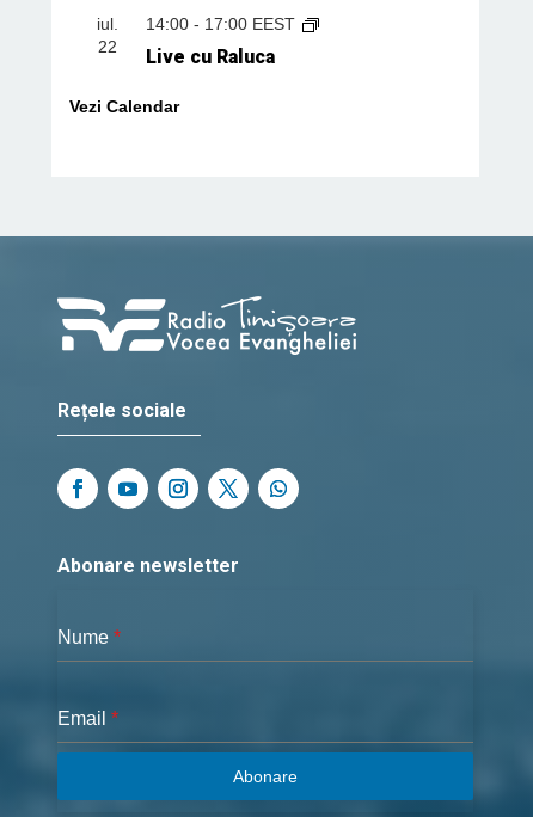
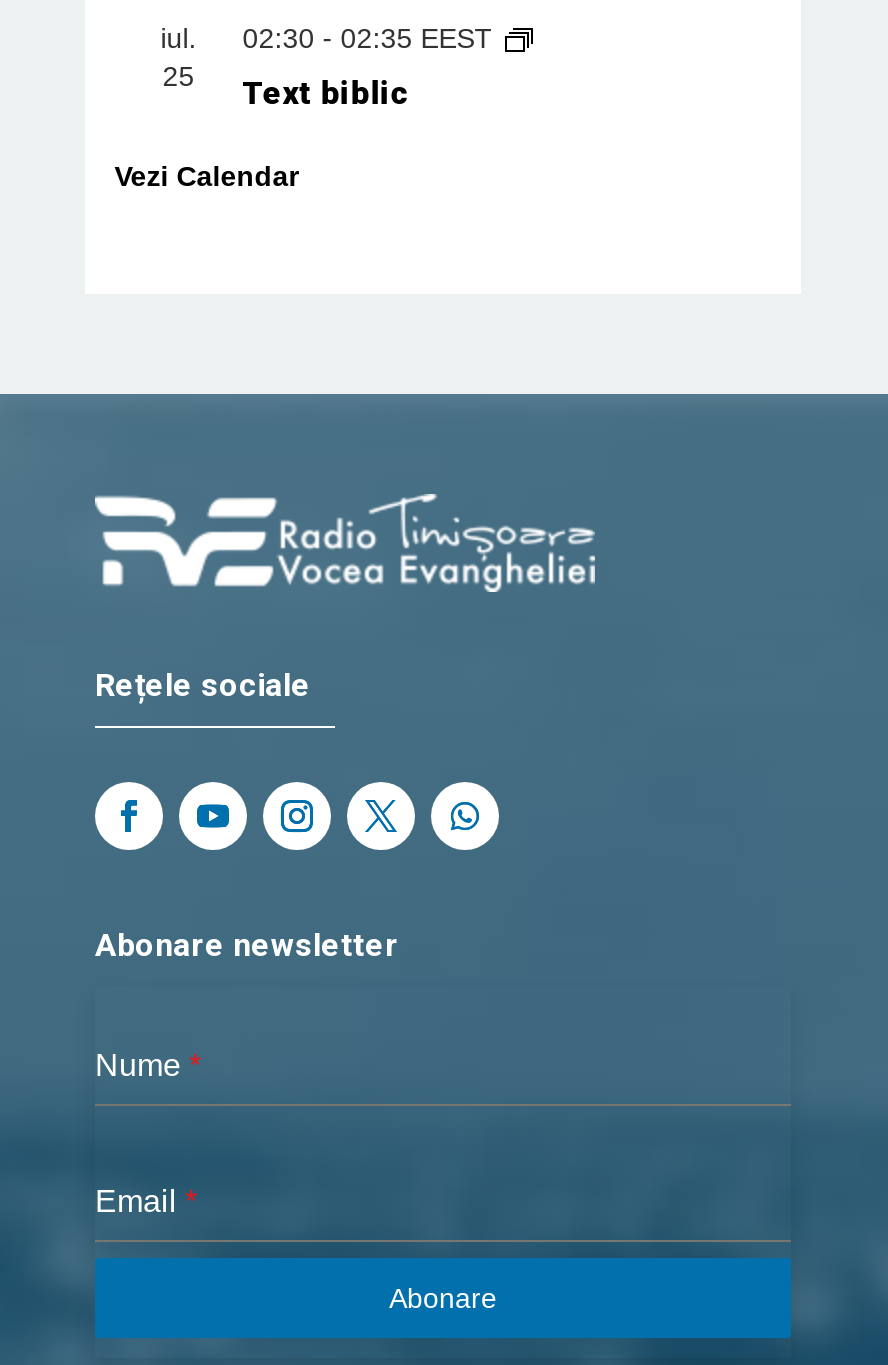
- iul. 14:00 - 17:00 EEST
+ iul. 02:30 - 02:35 EEST

- 22
+ 25

- Live cu Raluca
+ Text biblic
